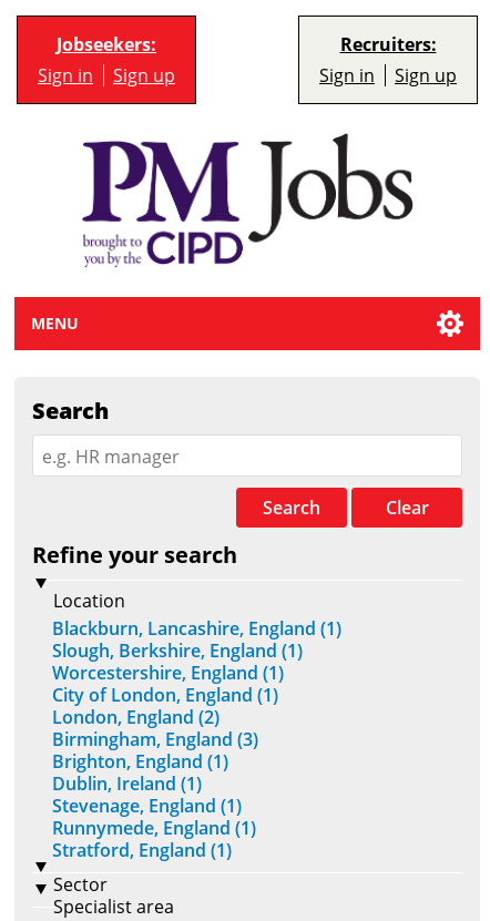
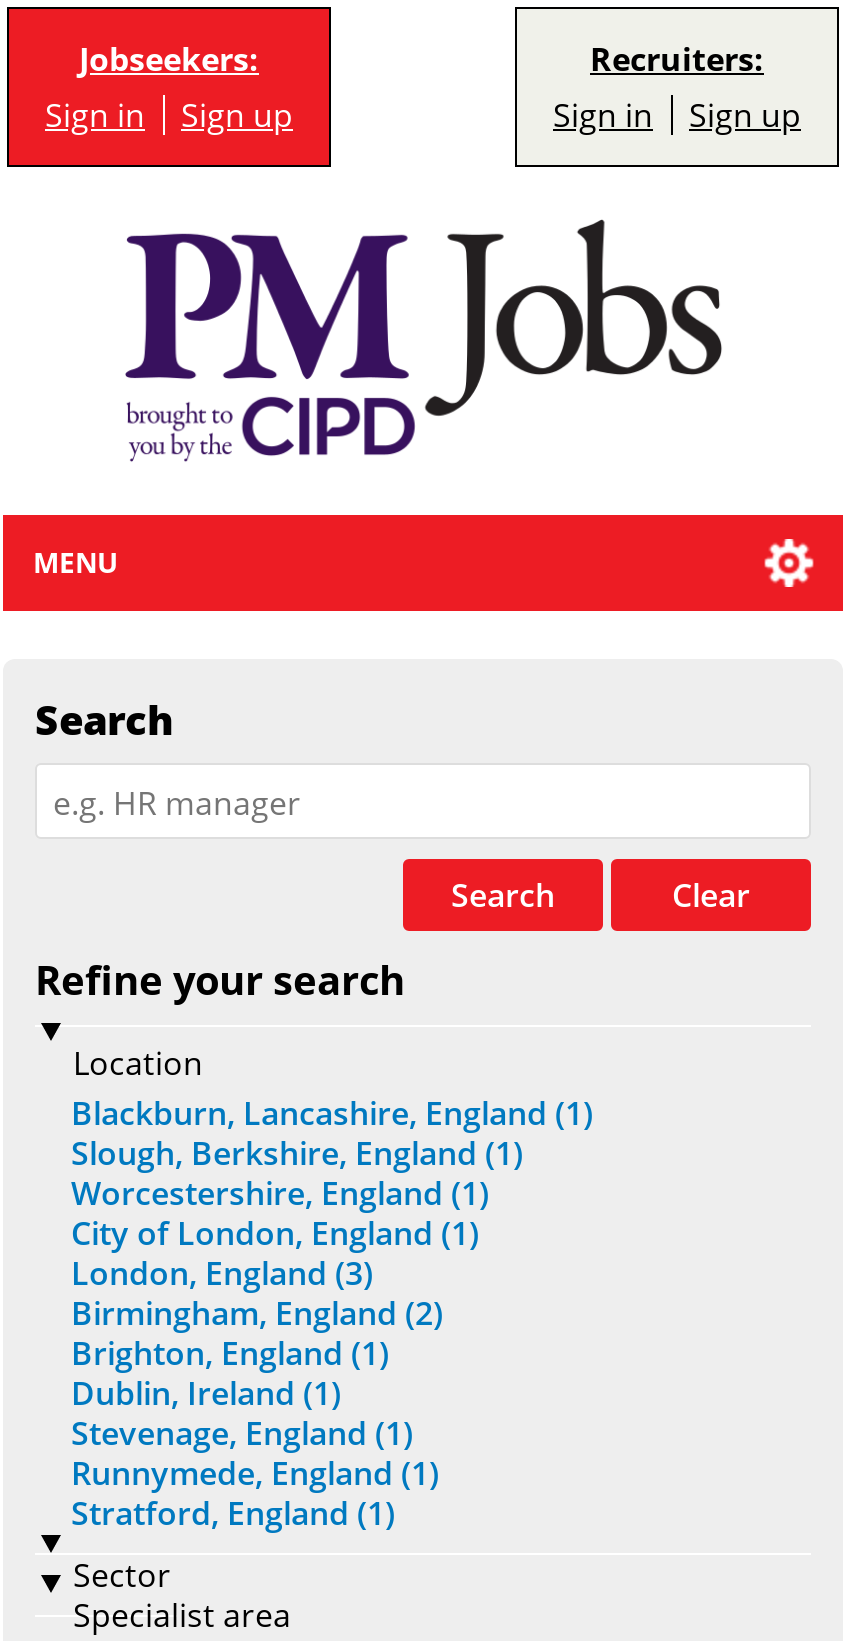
- London, England (2)
+ London, England (3)

- Birmingham, England (3)
+ Birmingham, England (2)
